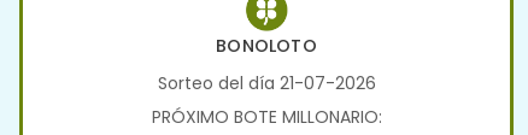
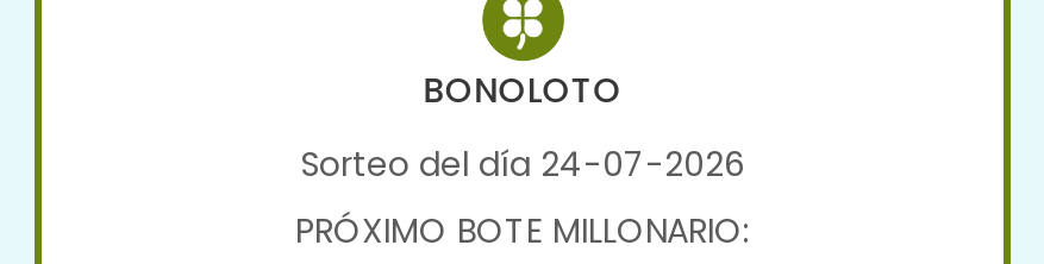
- Sorteo del día 21-07-2026
+ Sorteo del día 24-07-2026
